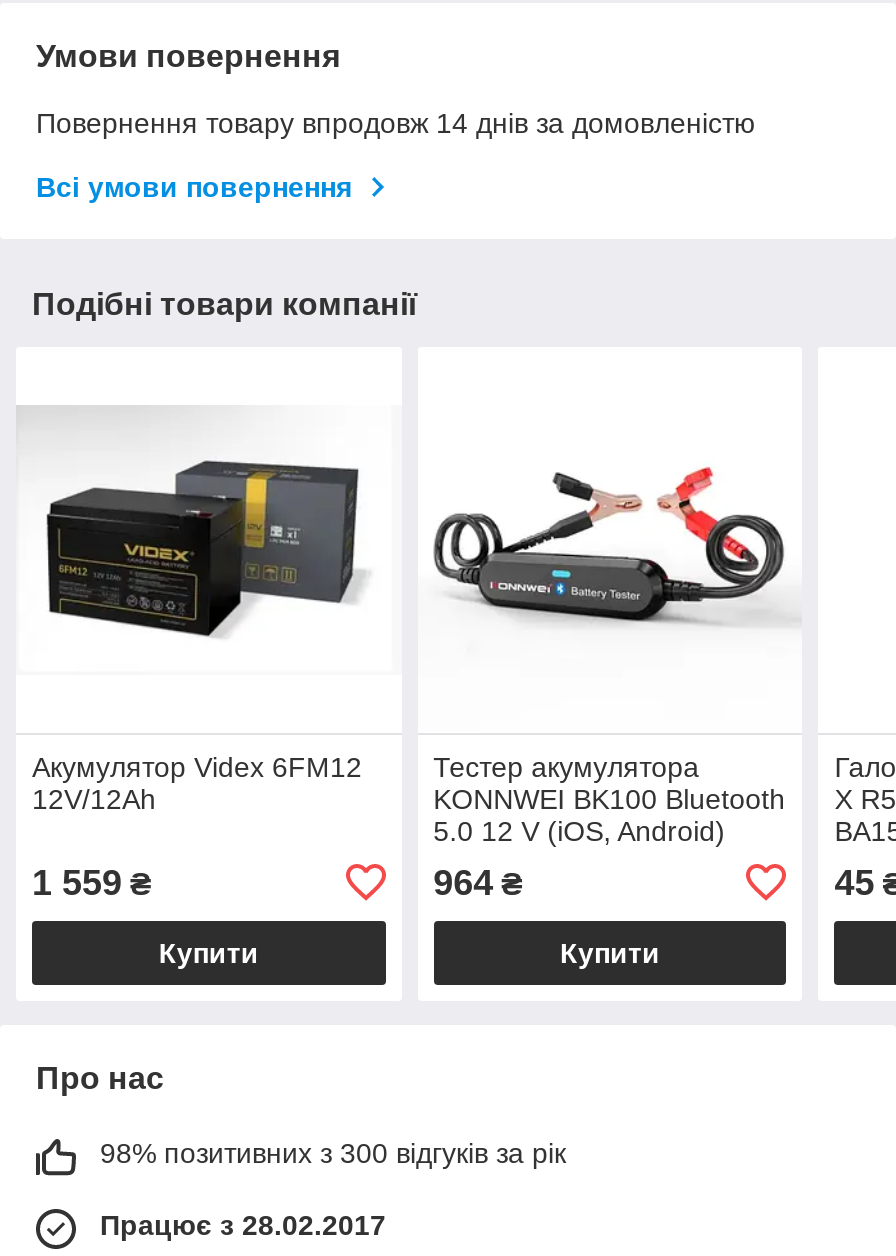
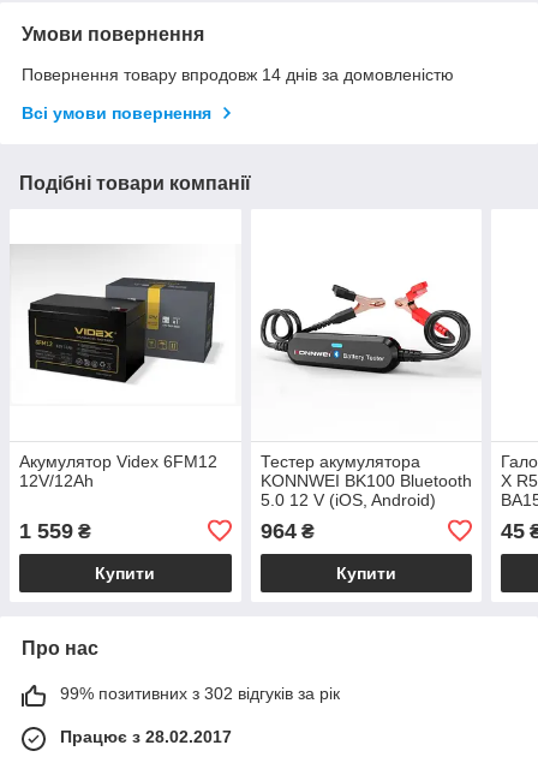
- 98% позитивних з 300 відгуків за рік
+ 99% позитивних з 302 відгуків за рік
